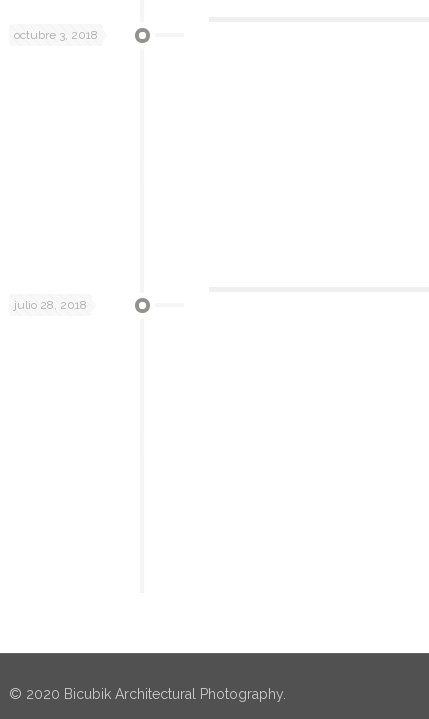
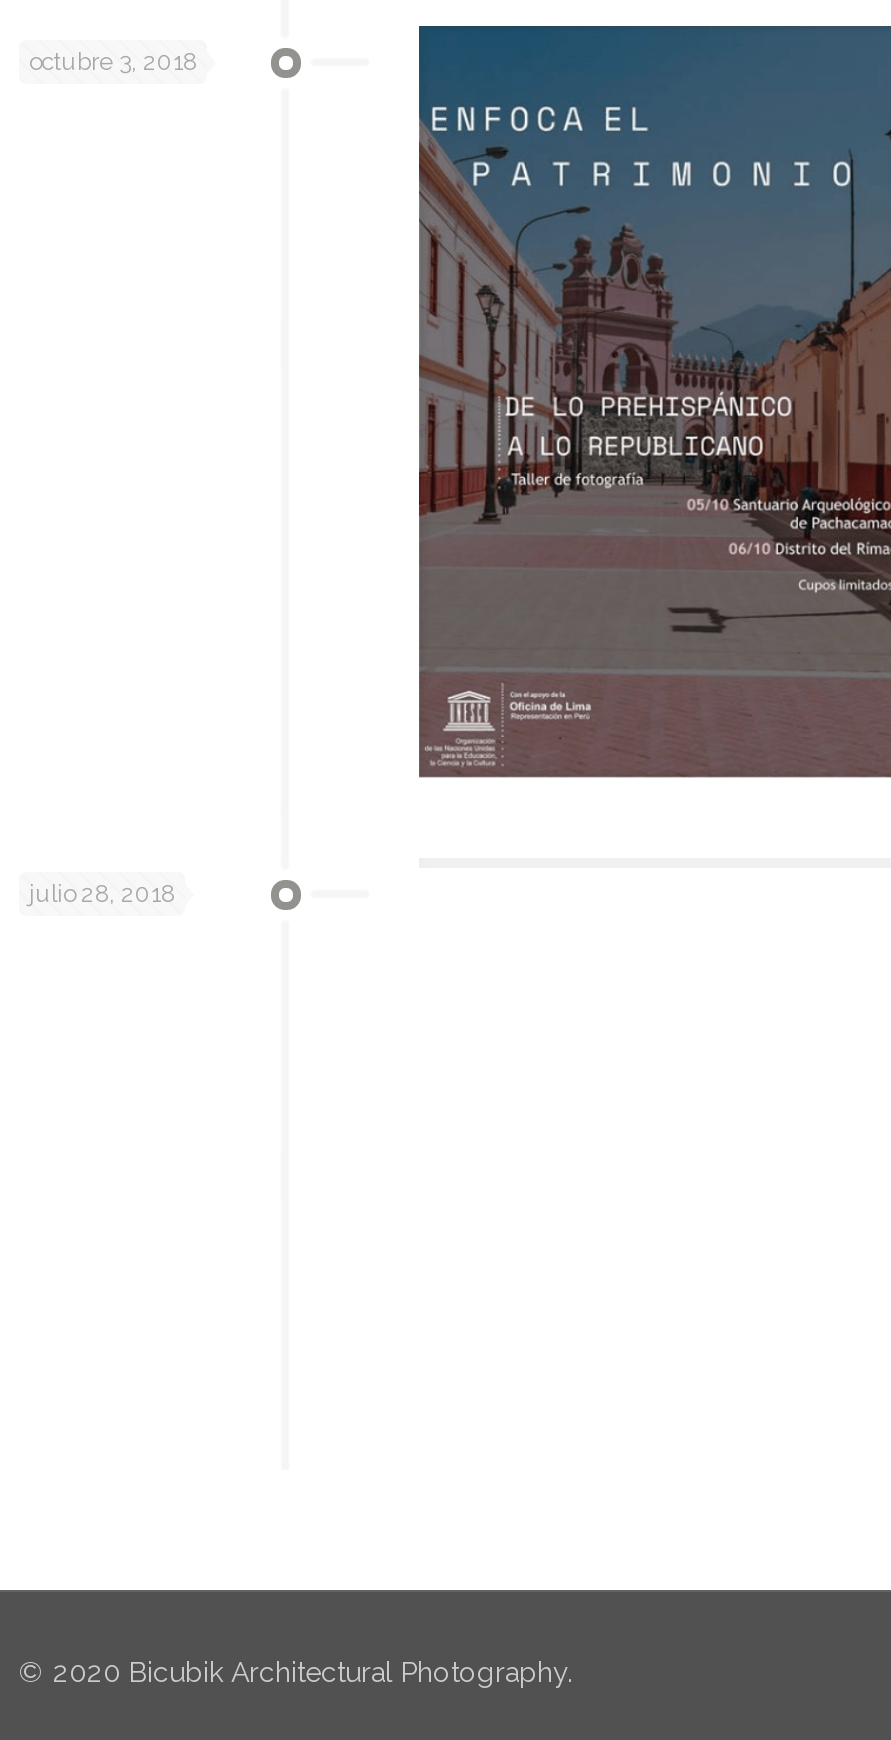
+ [image]
